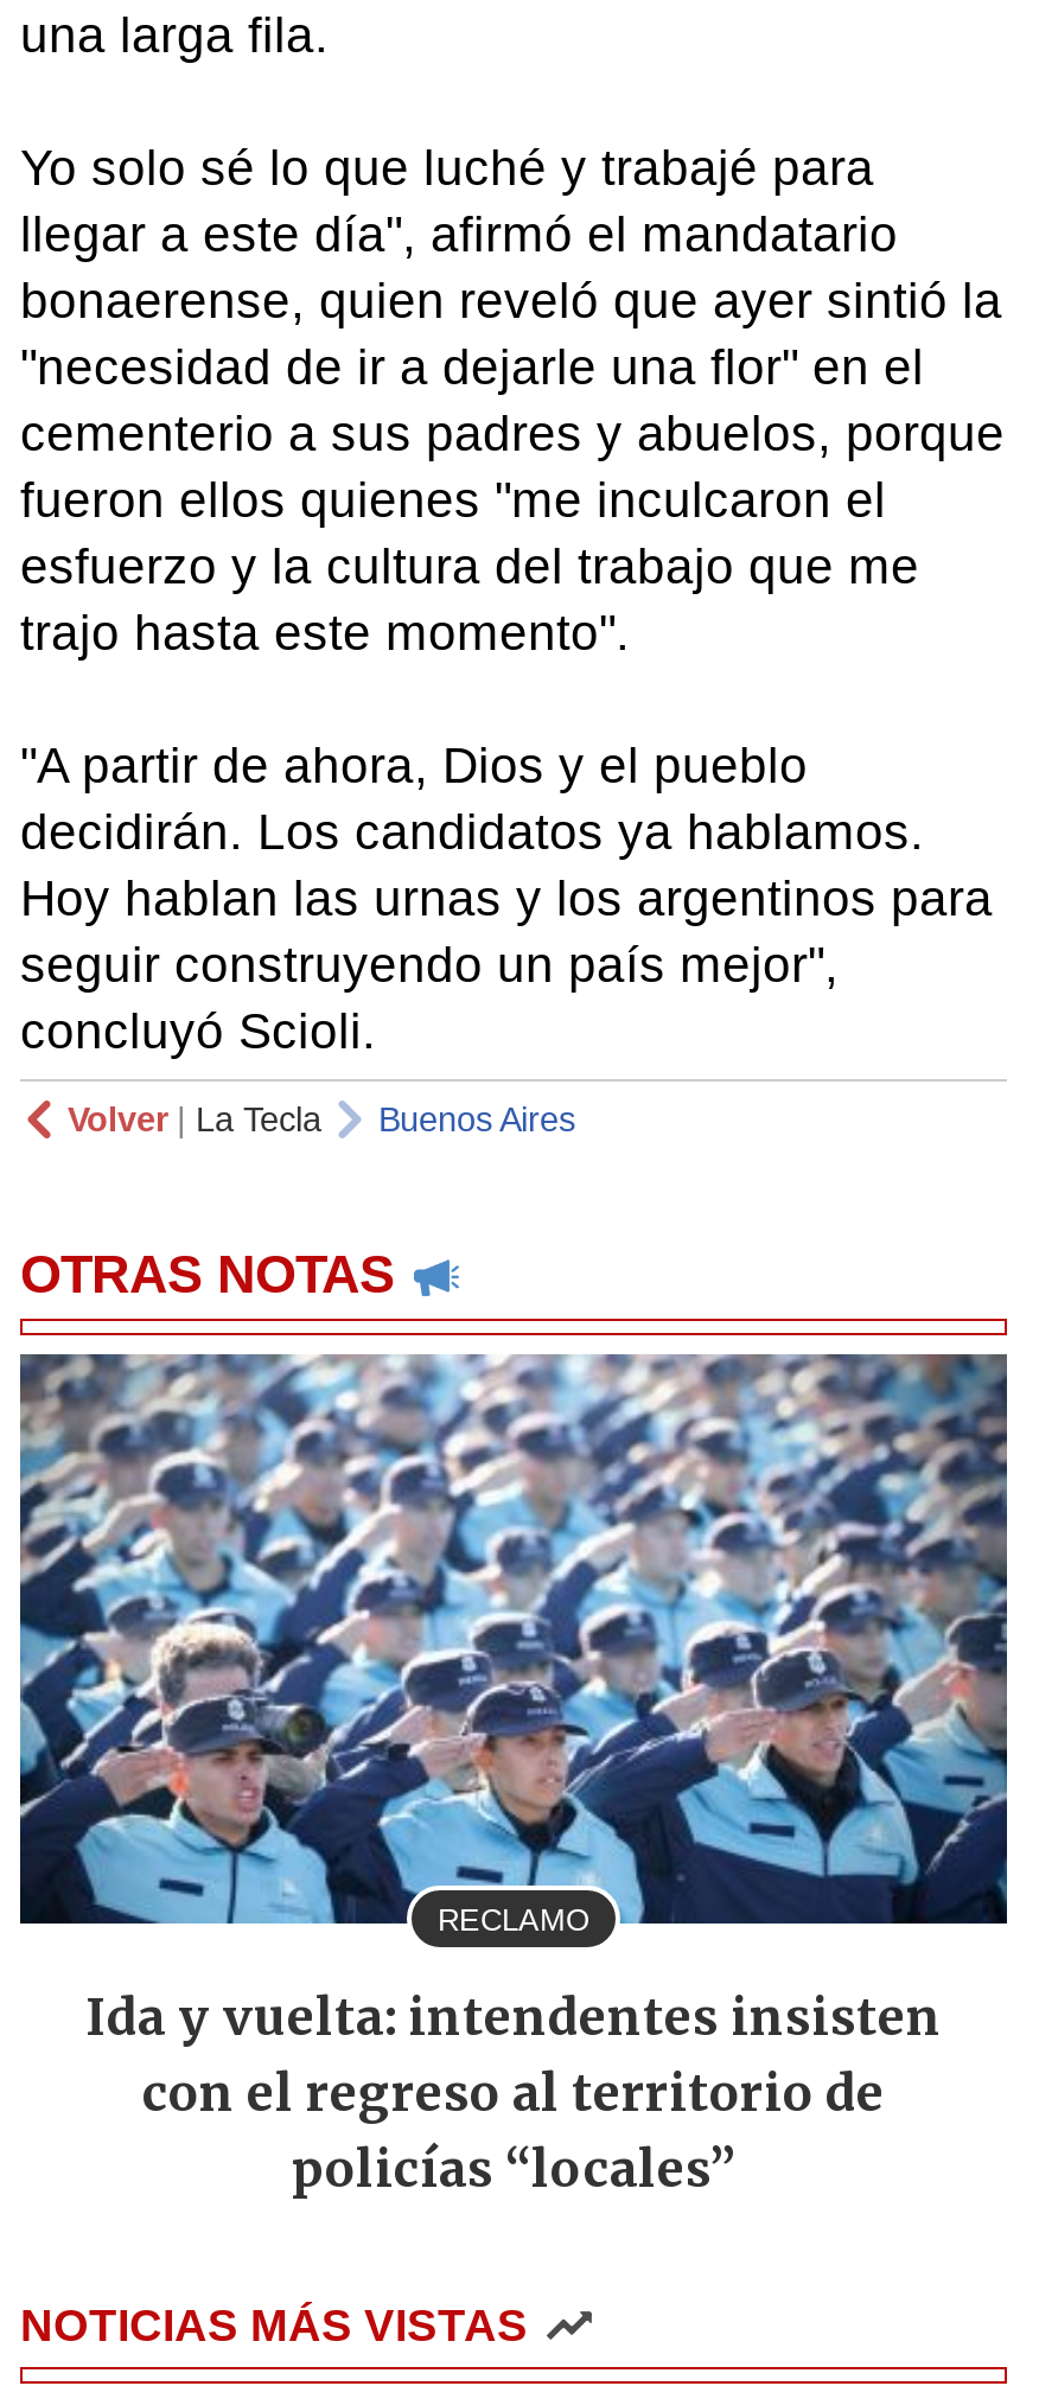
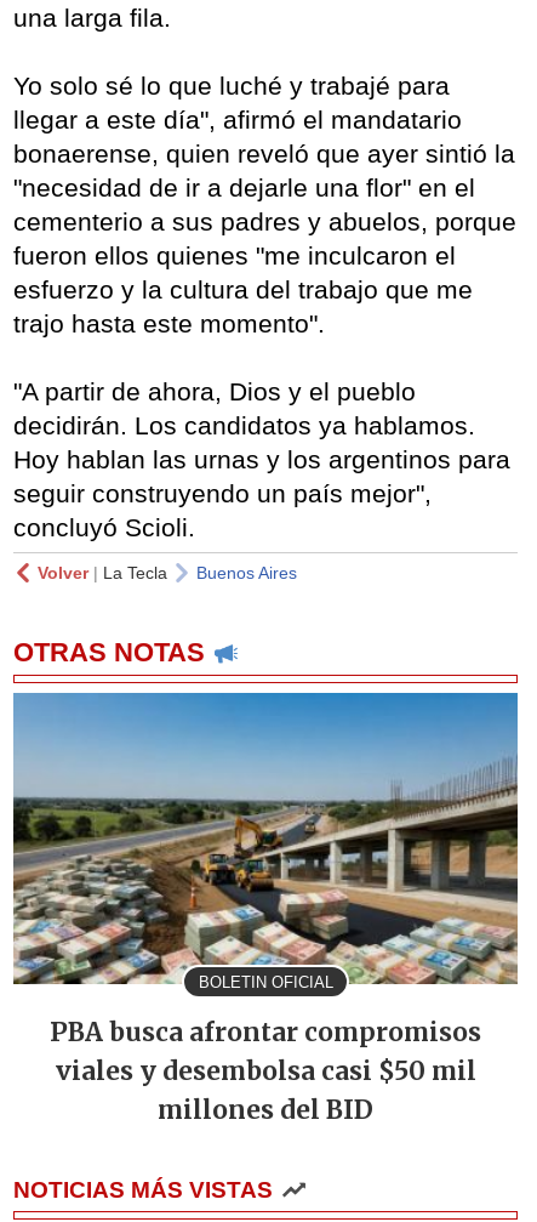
- [image]
- RECLAMO
+ [image]
+ BOLETIN OFICIAL

- Ida y vuelta: intendentes insisten
- con el regreso al territorio de
- policías “locales”
+ PBA busca afrontar compromisos
+ viales y desembolsa casi $50 mil
+ millones del BID
